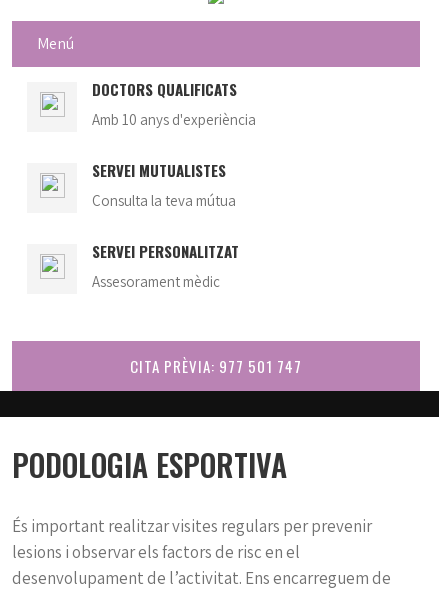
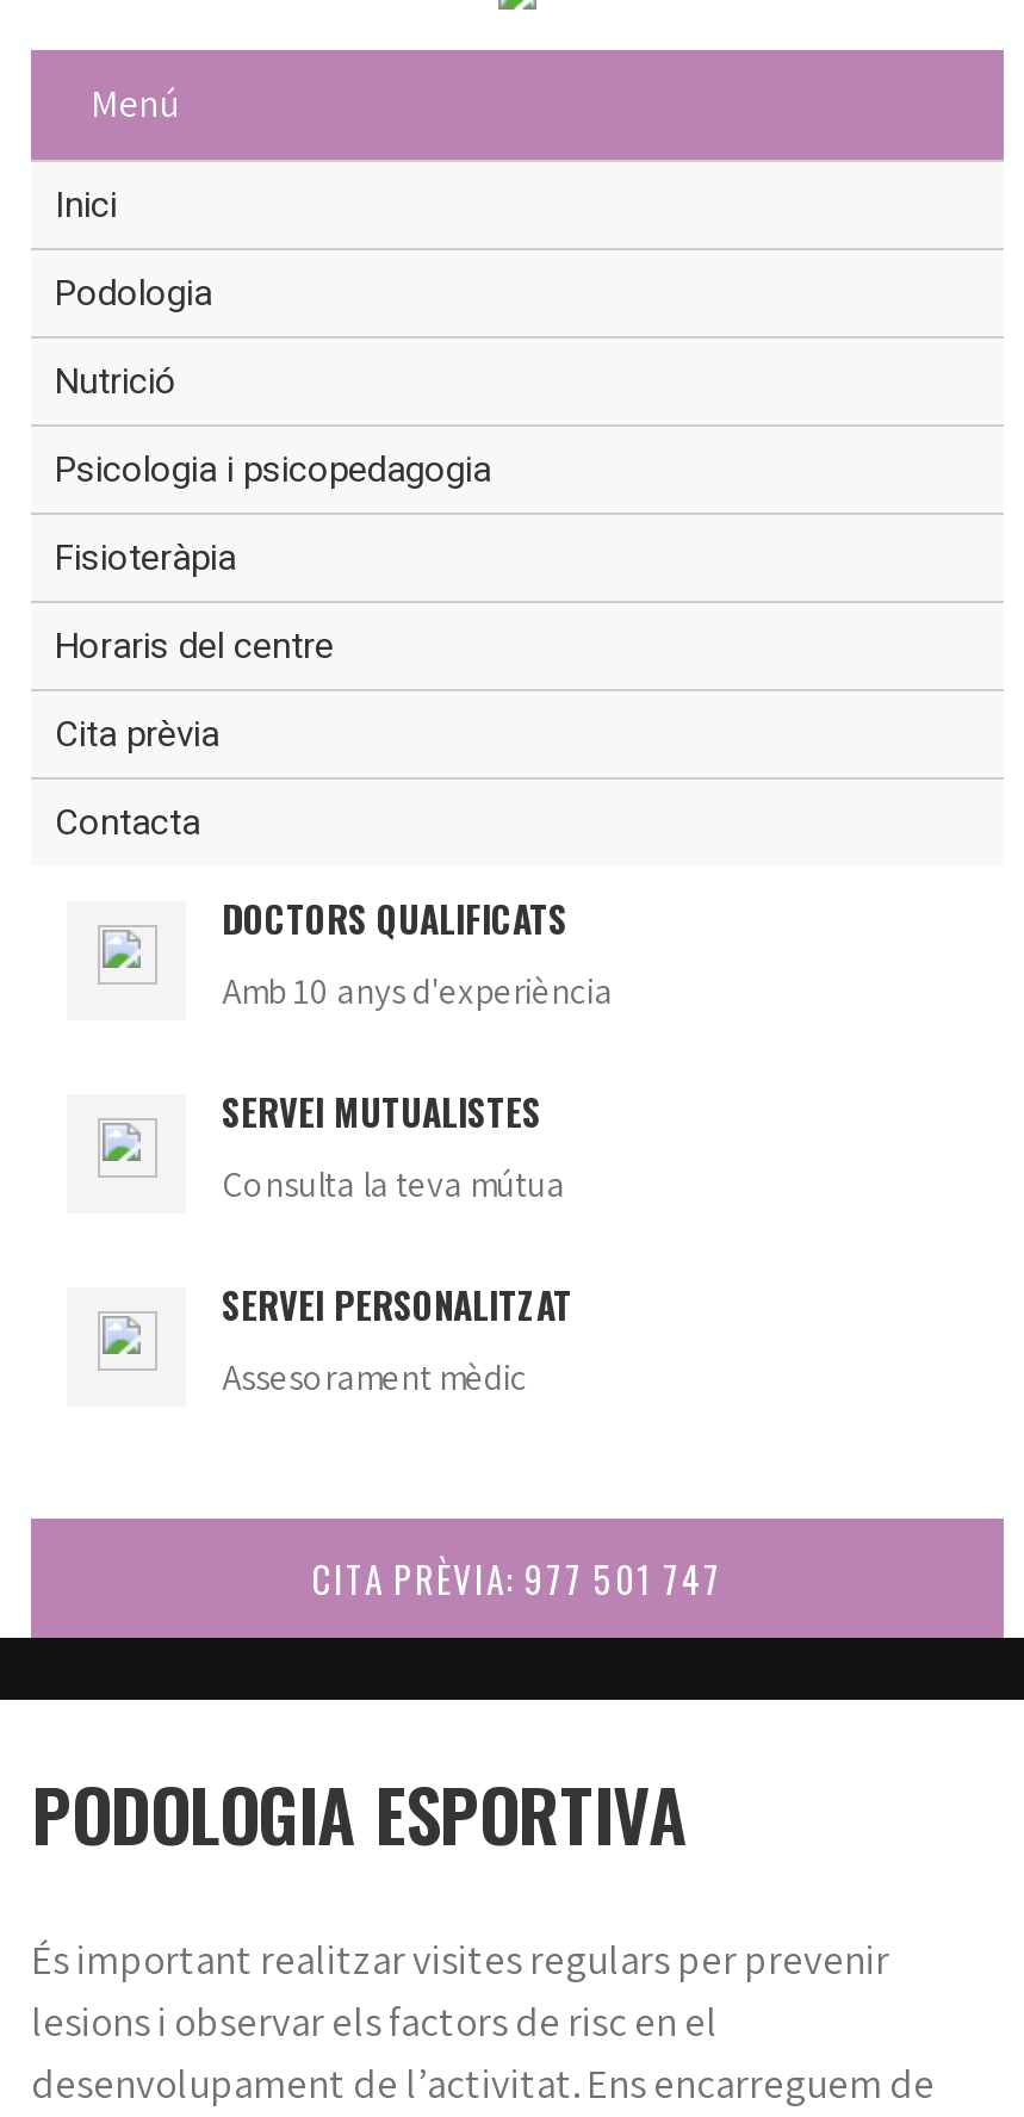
+ Inici
+ Podologia
+ Nutrició
+ Psicologia i psicopedagogia
+ Fisioteràpia
+ Horaris del centre
+ Cita prèvia
+ Contacta
